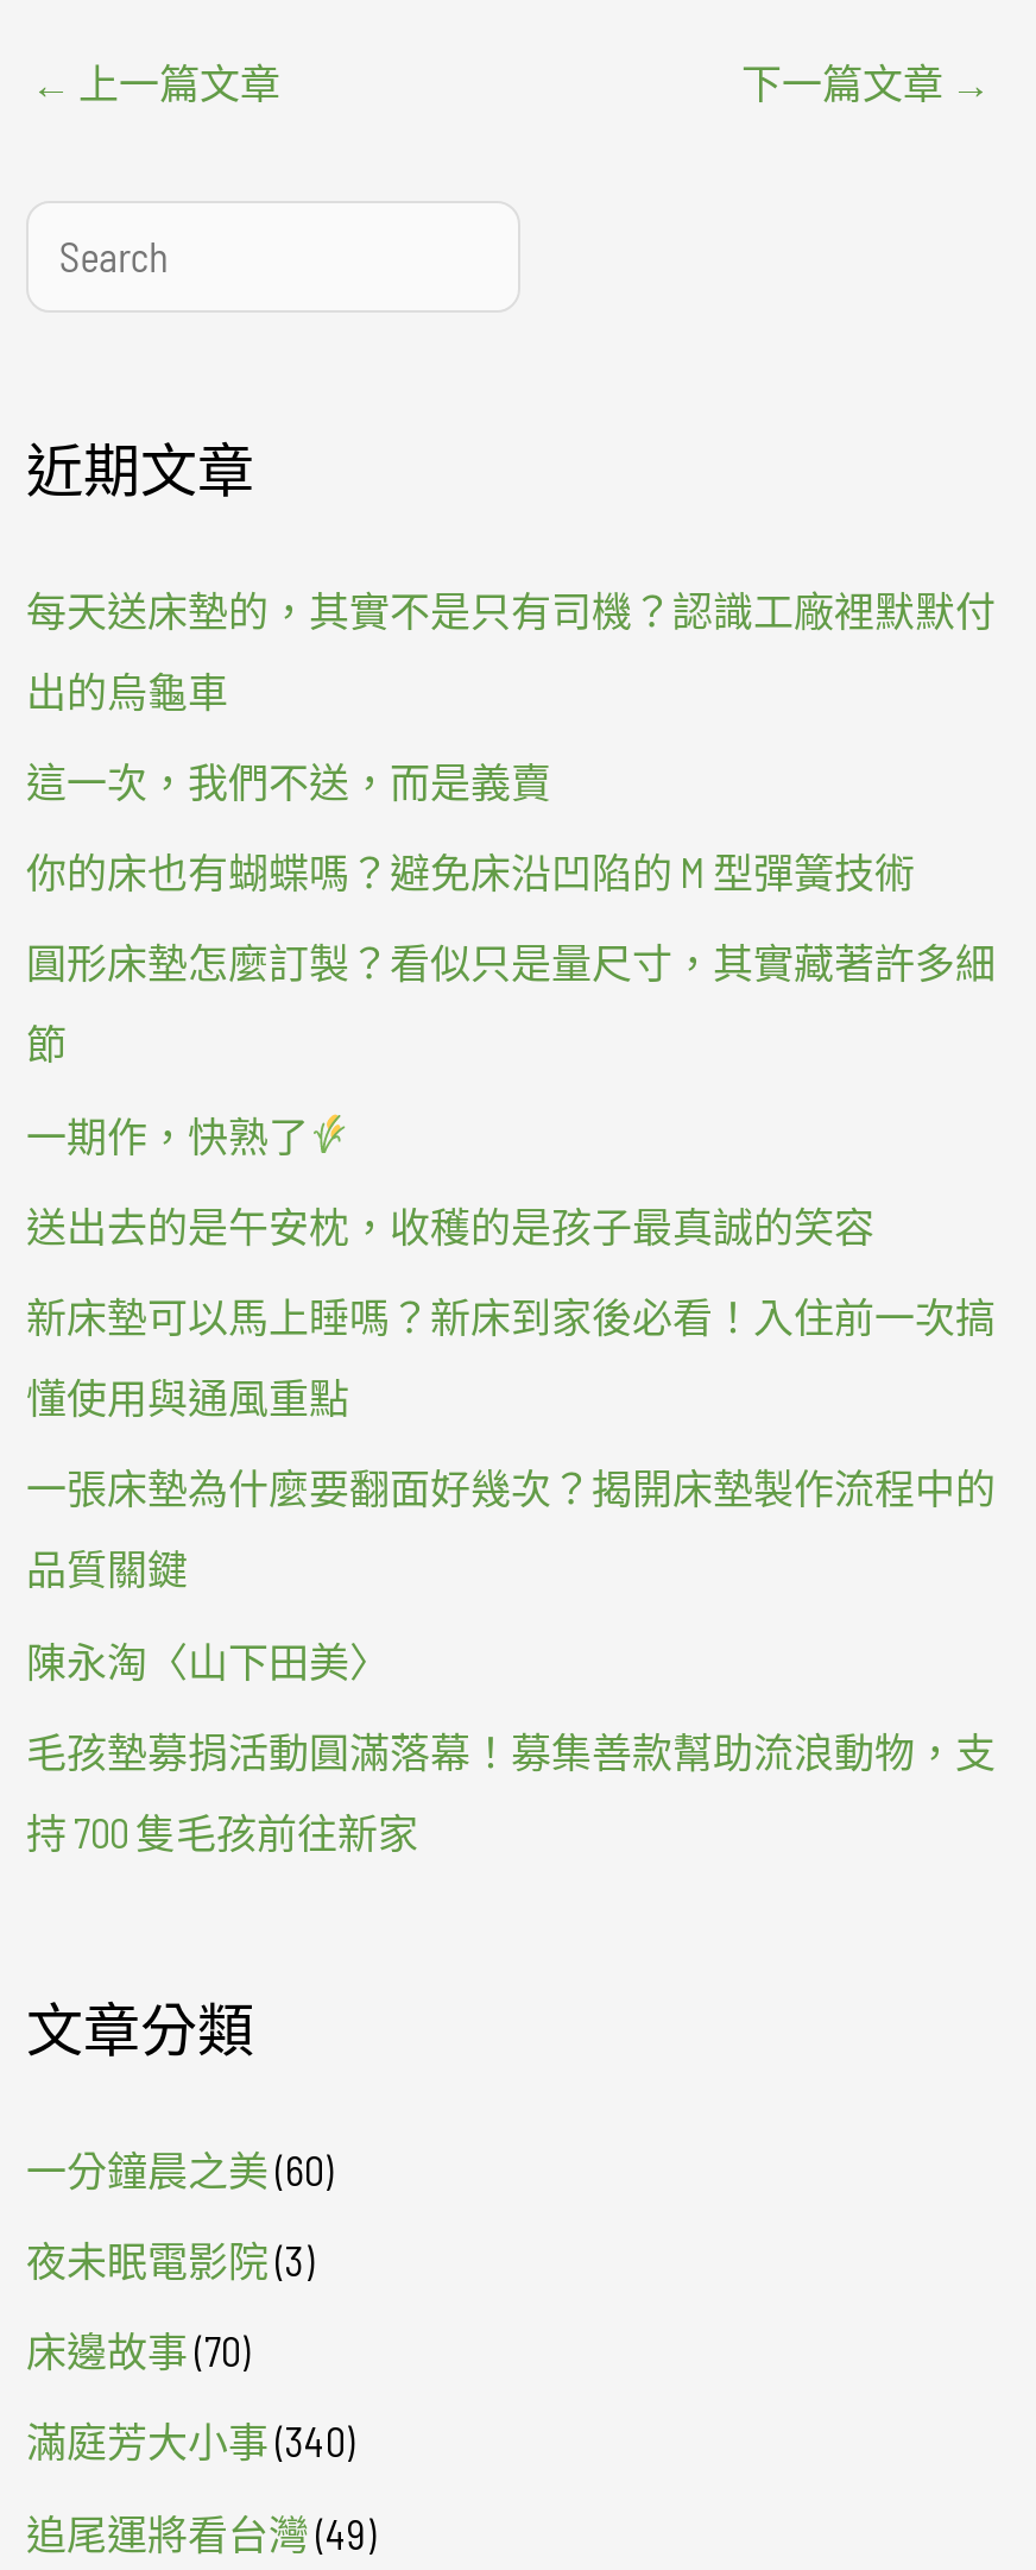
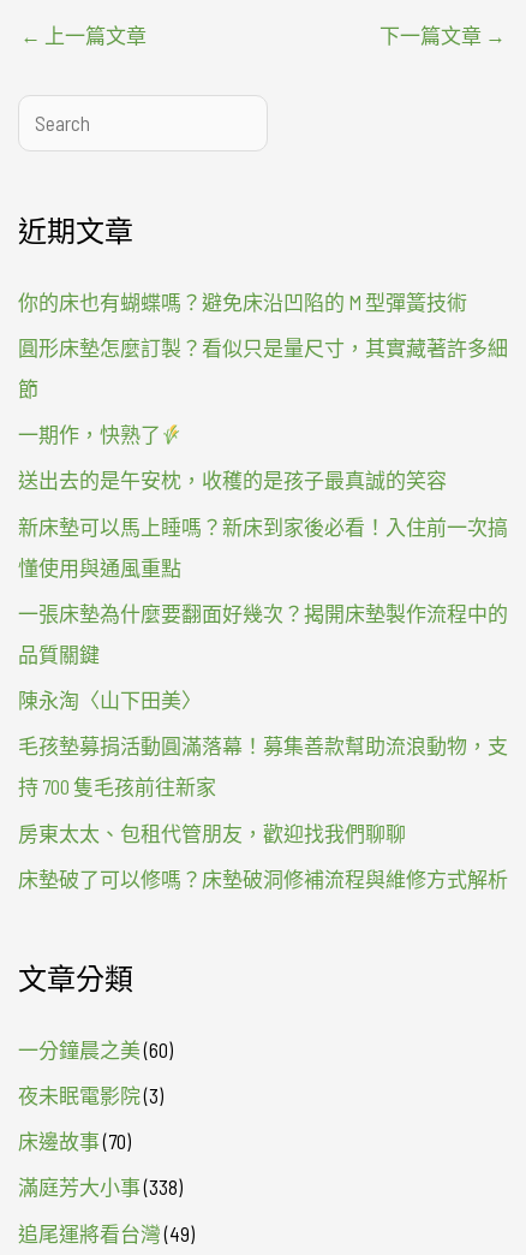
- 每天送床墊的，其實不是只有司機？認識工廠裡默默付
- 出的烏龜車
- 這一次，我們不送，而是義賣

moved up: 你的床也有蝴蝶嗎？避免床沿凹陷的 M 型彈簧技術 | 圓形床墊怎麼訂製？看似只是量尺寸，其實藏著許多細 | 節 | ... | 毛孩墊募捐活動圓滿落幕！募集善款幫助流浪動物，支 | 持 700 隻毛孩前往新家

+ 房東太太、包租代管朋友，歡迎找我們聊聊
+ 床墊破了可以修嗎？床墊破洞修補流程與維修方式解析

- 滿庭芳大小事(340)
+ 滿庭芳大小事(338)
